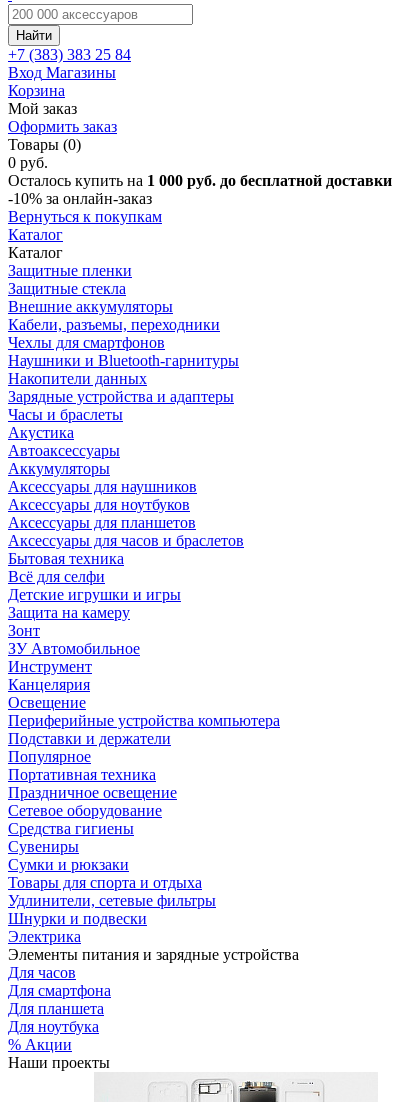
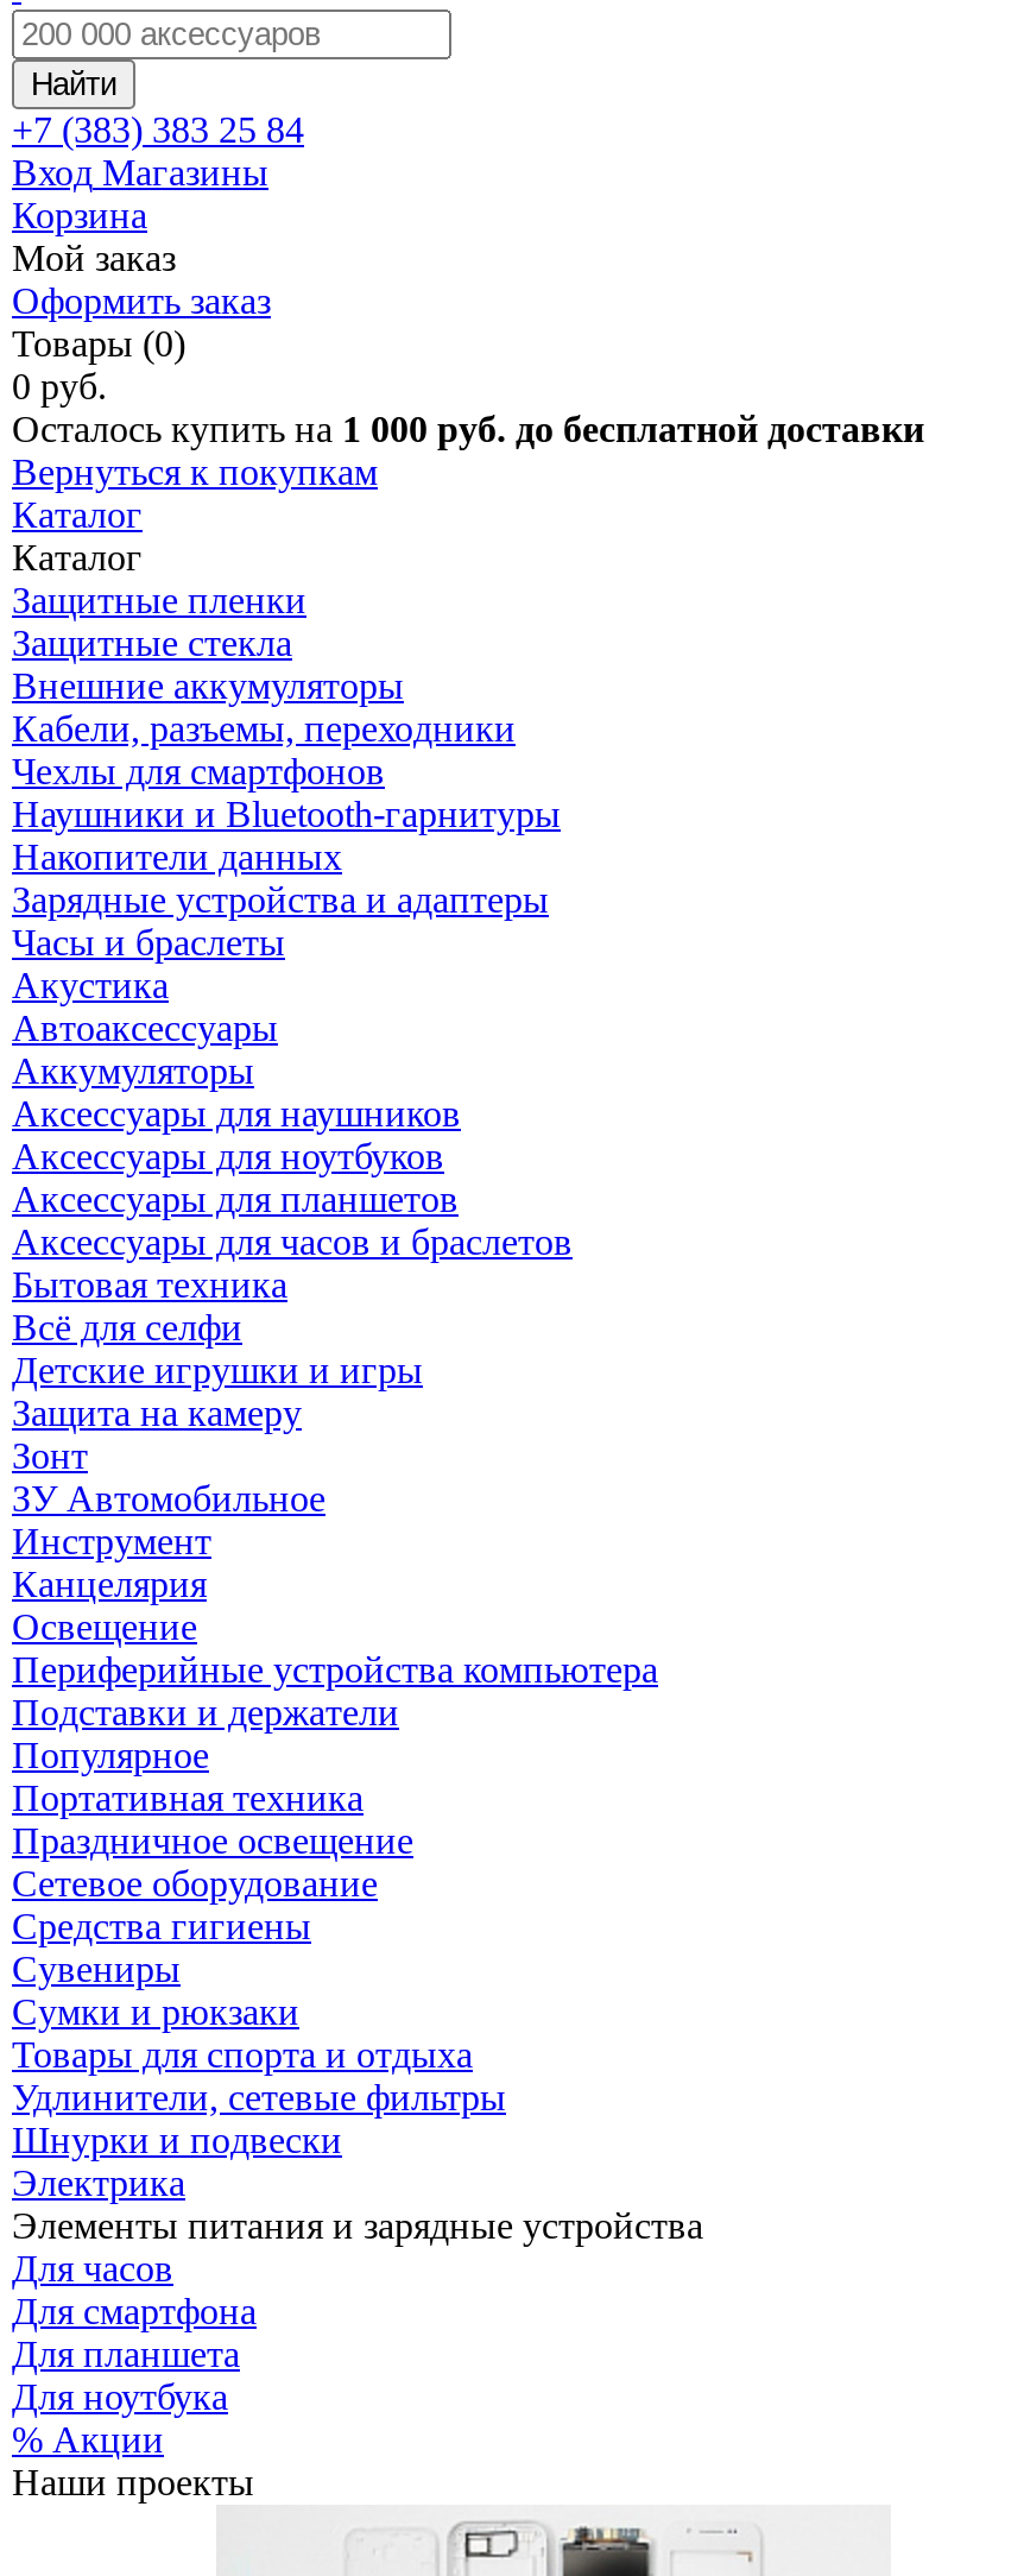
- -10% за онлайн-заказ
